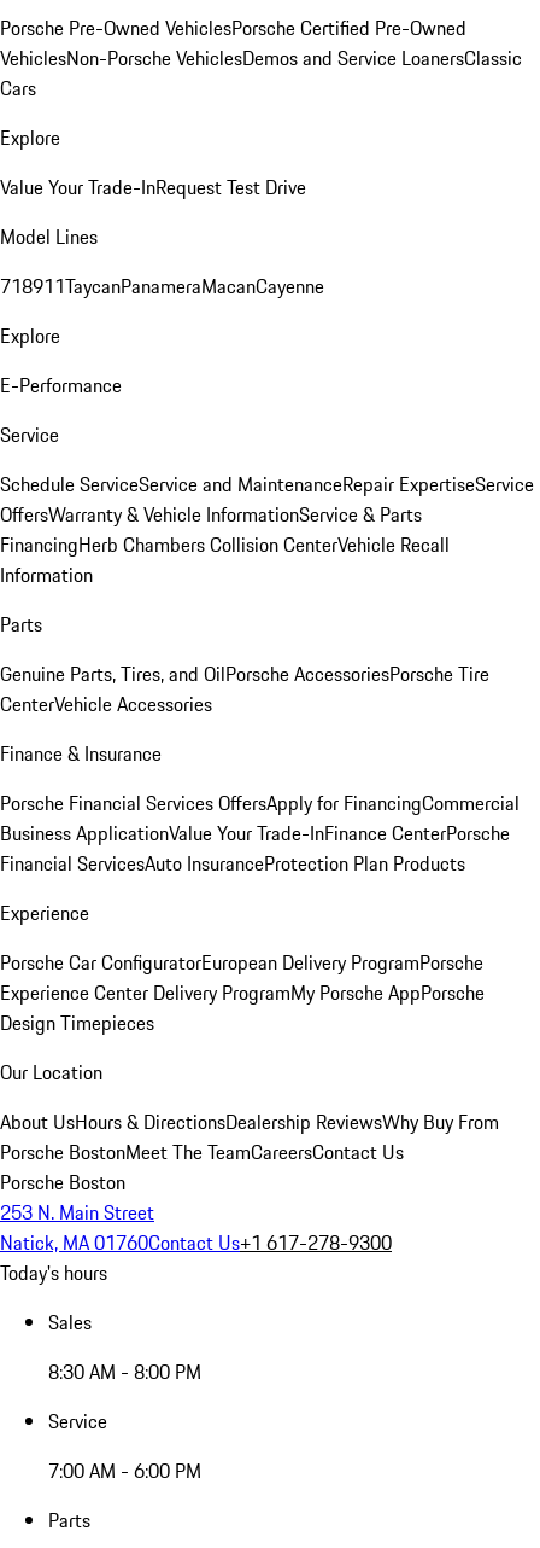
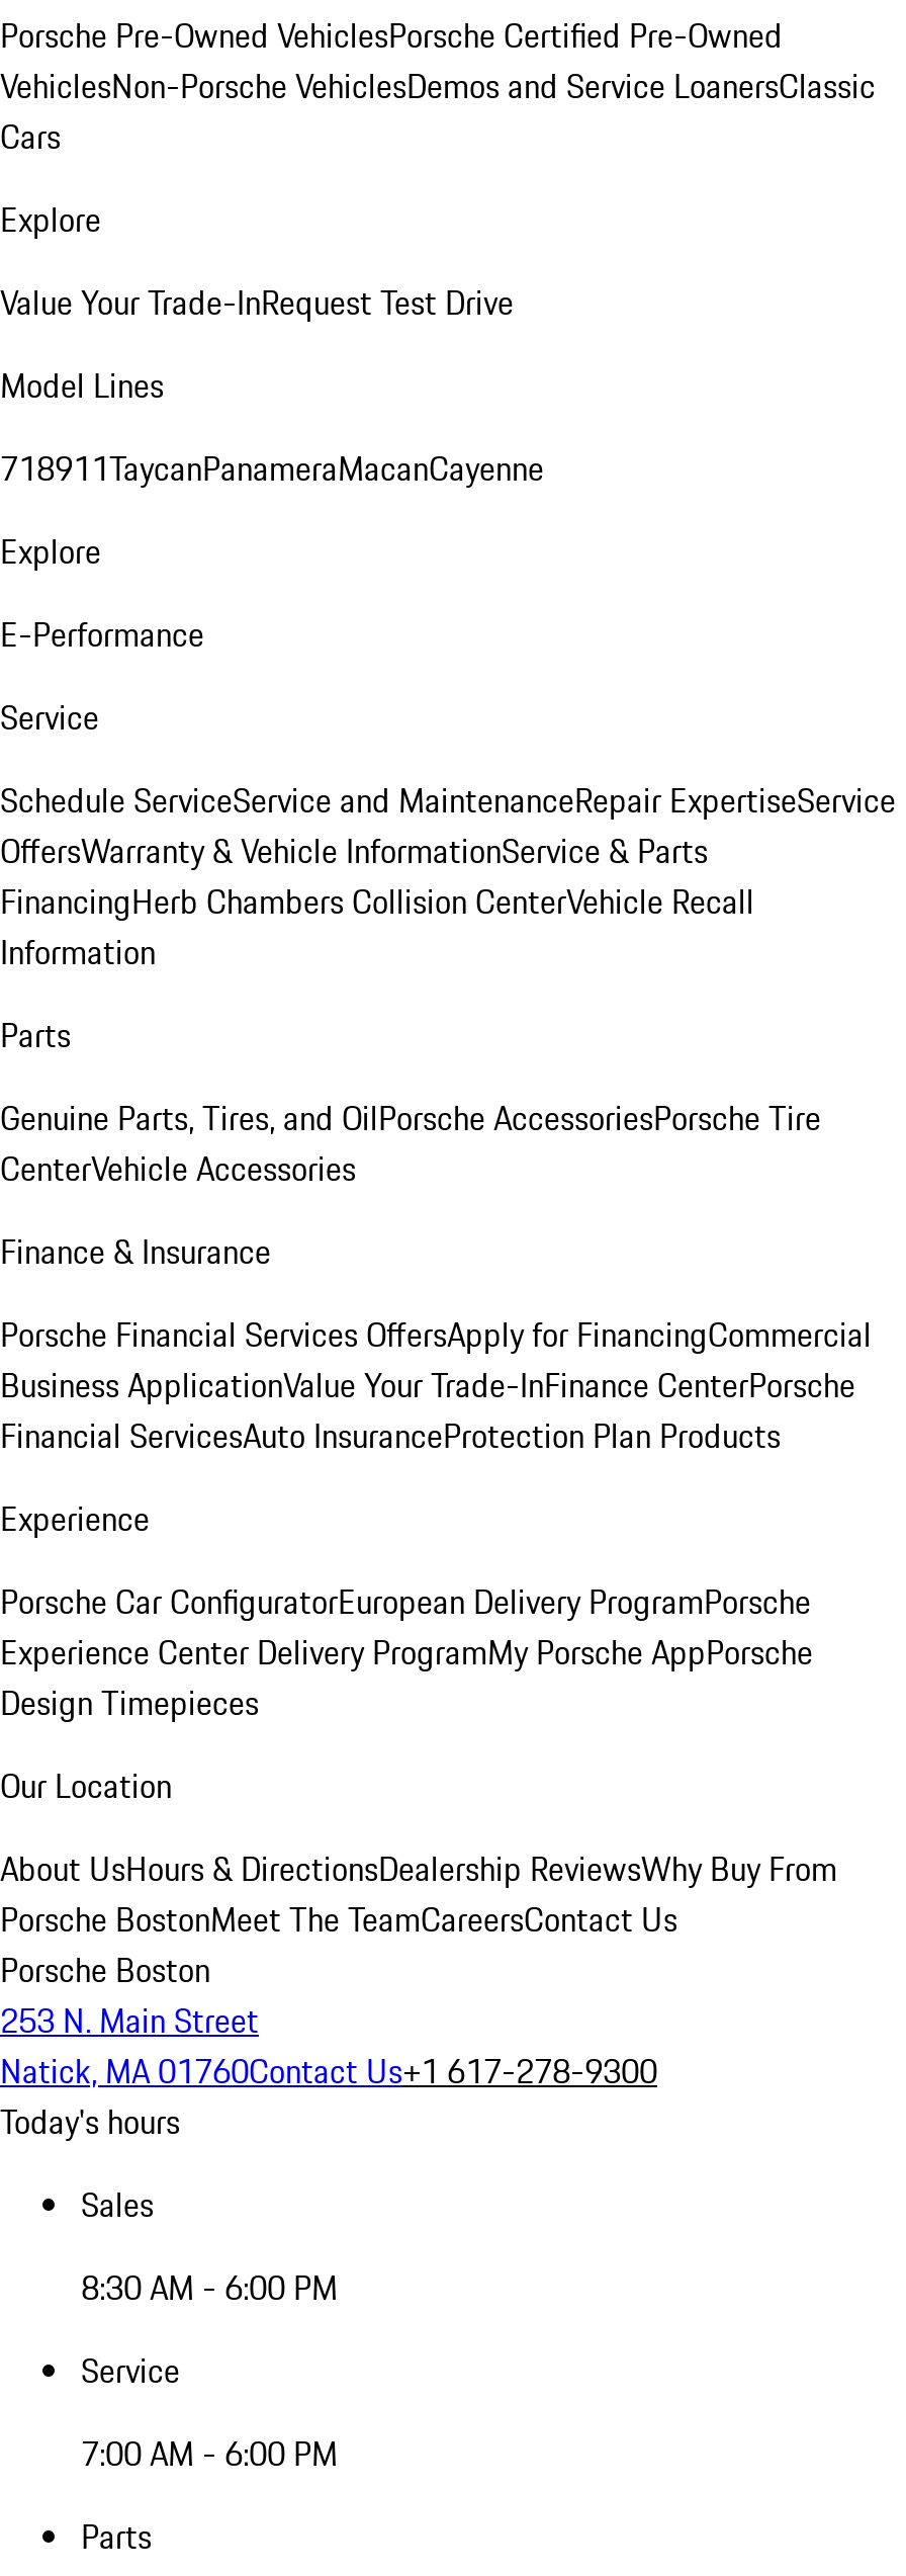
- 8:30 AM - 8:00 PM
+ 8:30 AM - 6:00 PM
